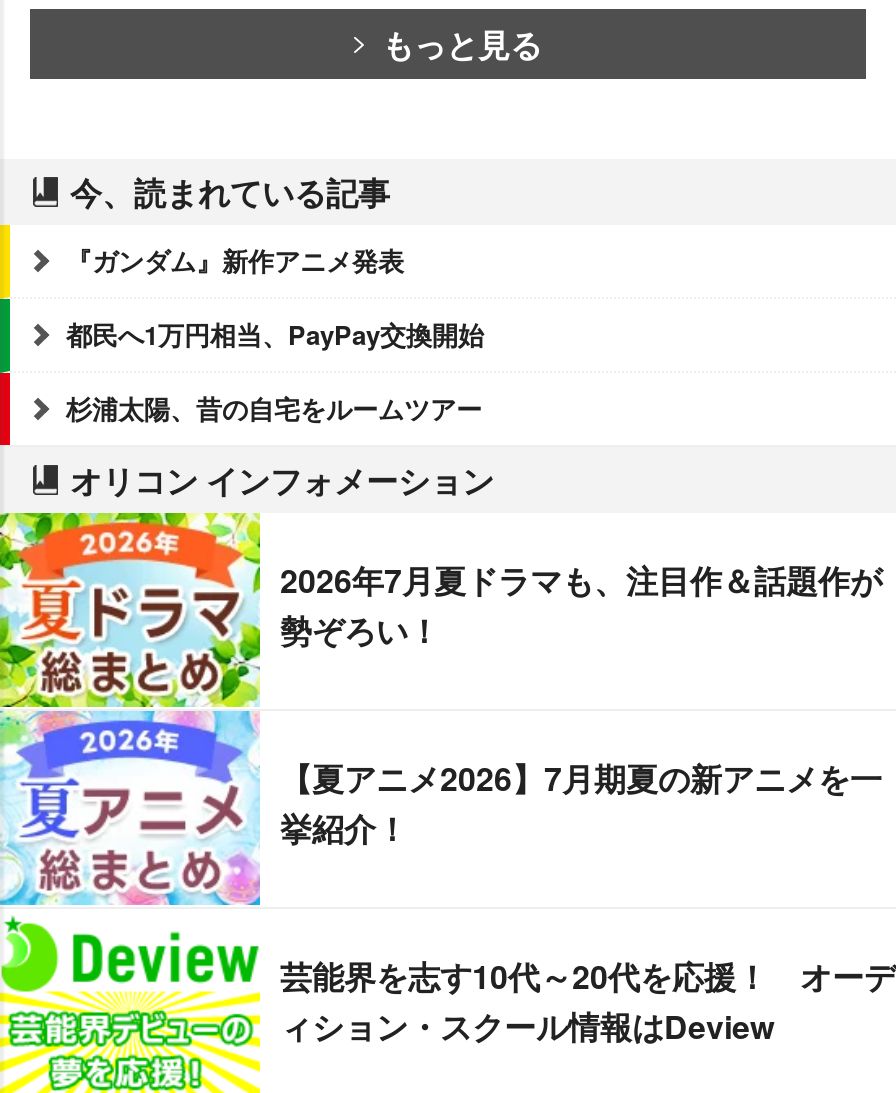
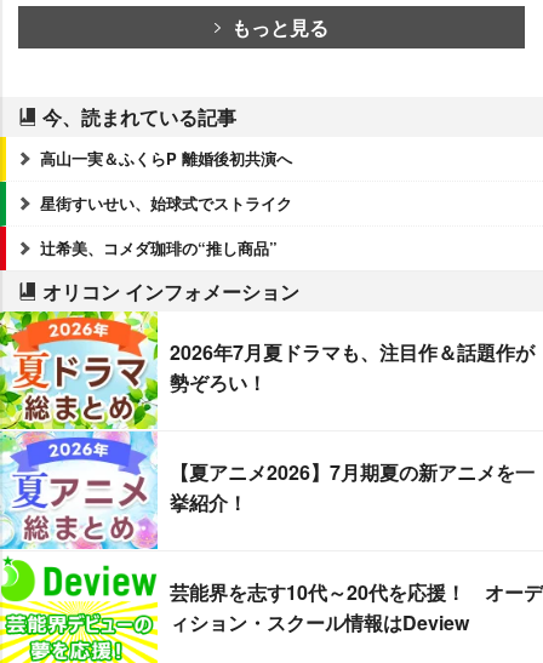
- 『ガンダム』新作アニメ発表
+ 高山一実＆ふくらP 離婚後初共演へ

- 都民へ1万円相当、PayPay交換開始
+ 星街すいせい、始球式でストライク

- 杉浦太陽、昔の自宅をルームツアー
+ 辻希美、コメダ珈琲の“推し商品”
